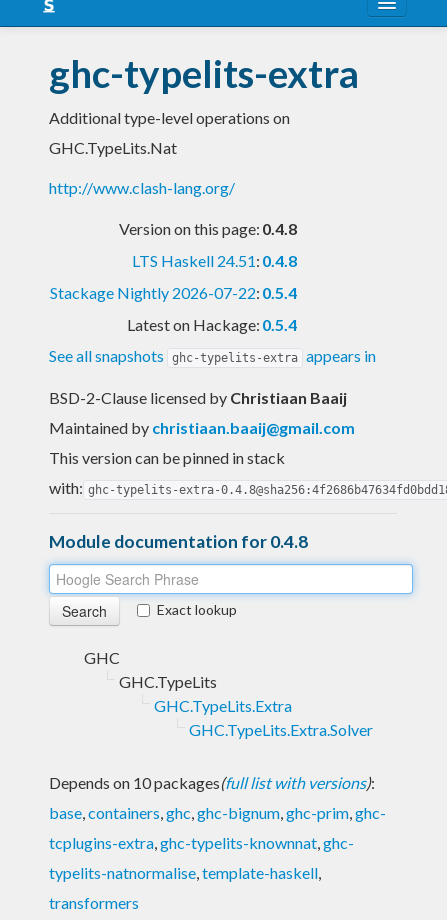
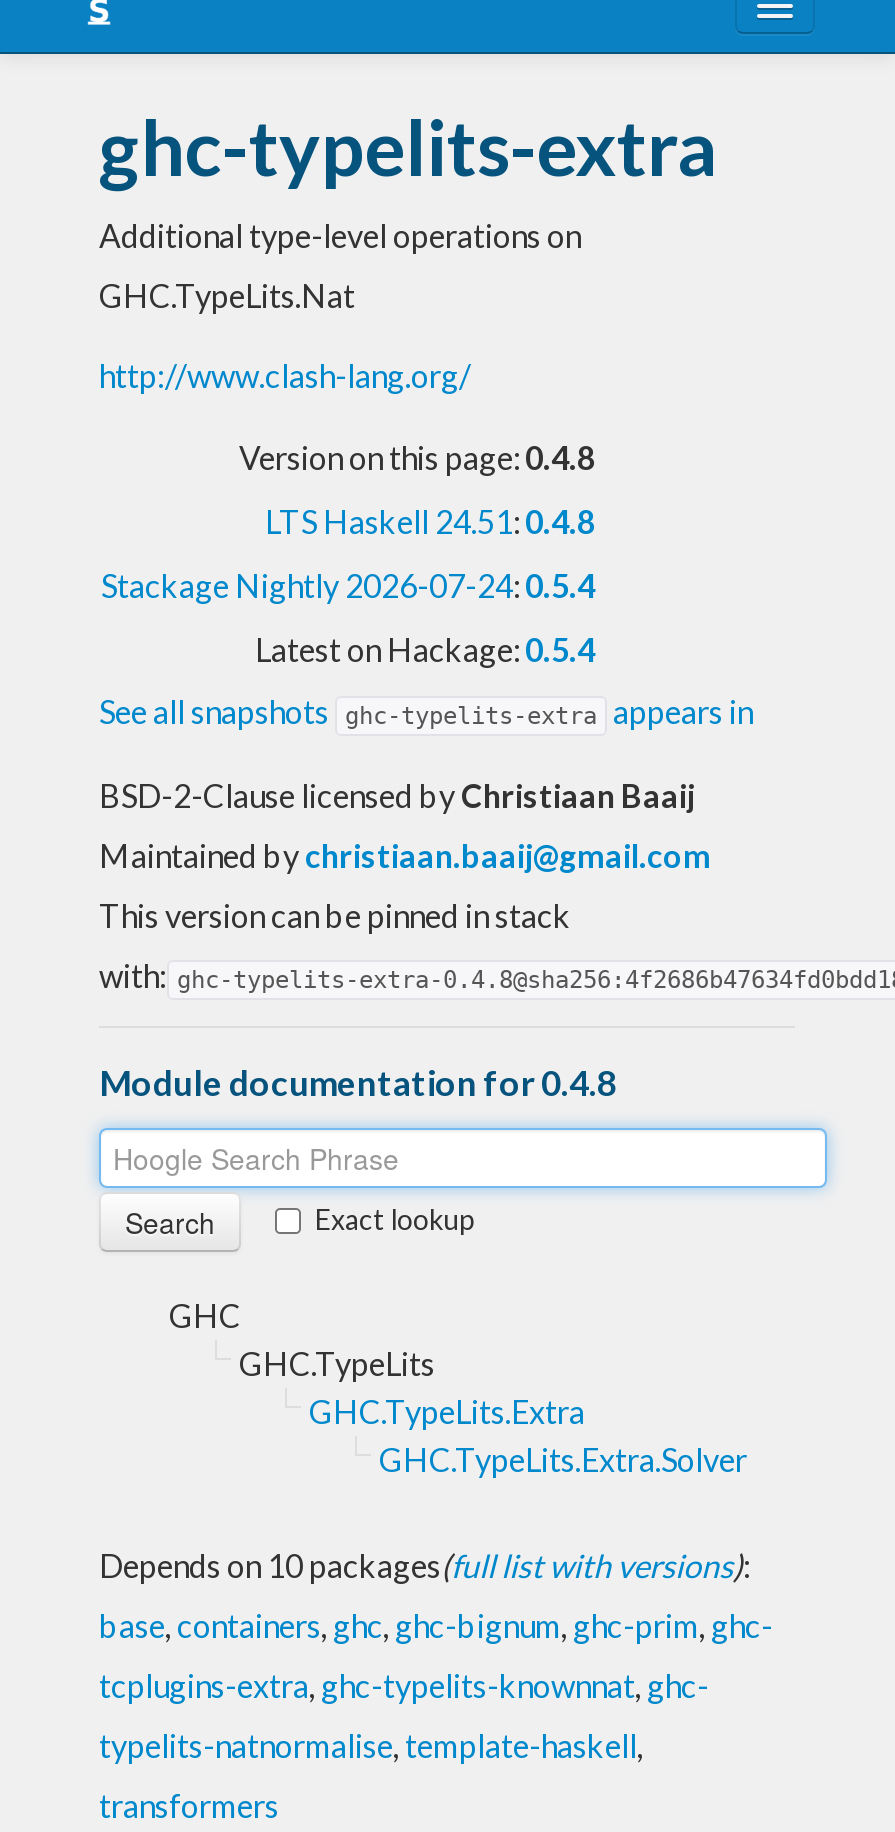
- Stackage Nightly 2026-07-22: 0.5.4
+ Stackage Nightly 2026-07-24: 0.5.4
